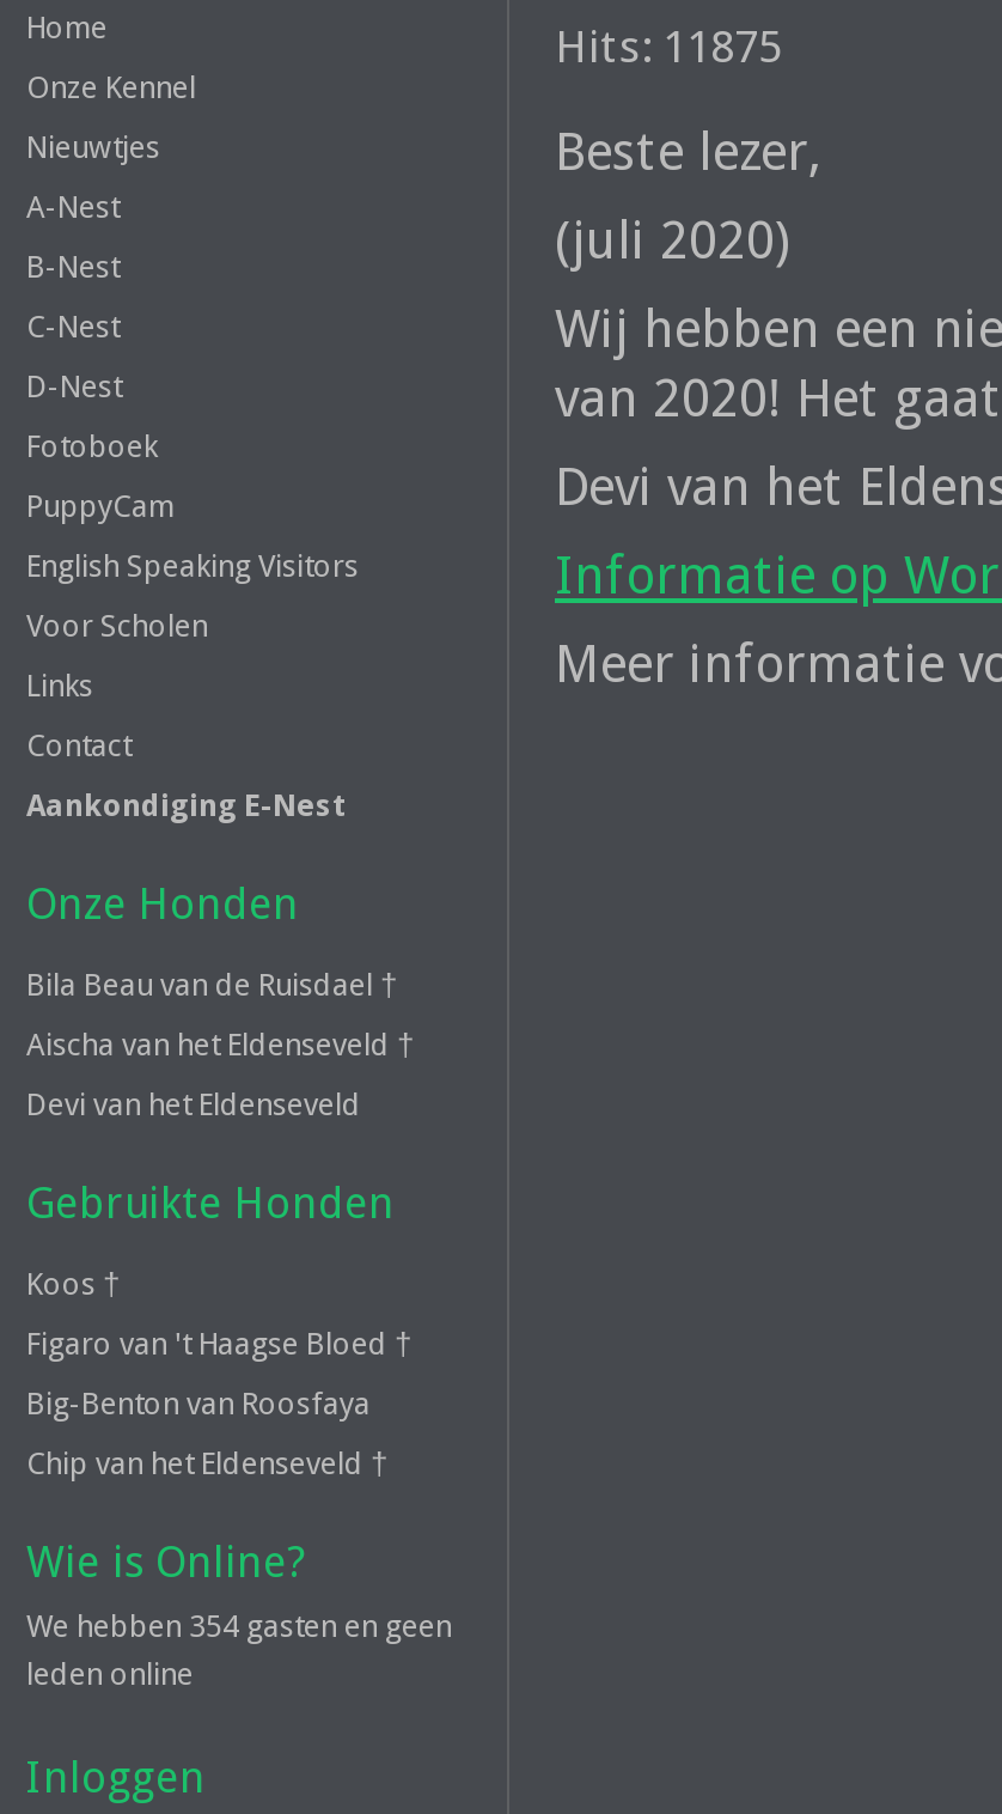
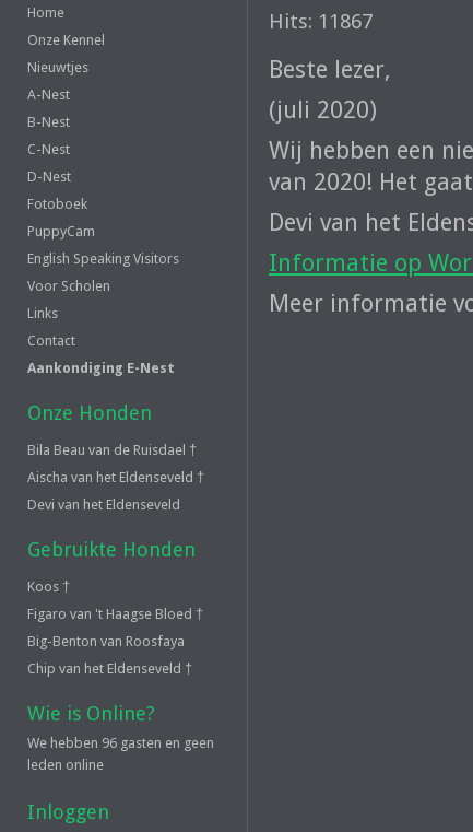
- Hits: 11875
+ Hits: 11867

- We hebben 354 gasten en geen
+ We hebben 96 gasten en geen
